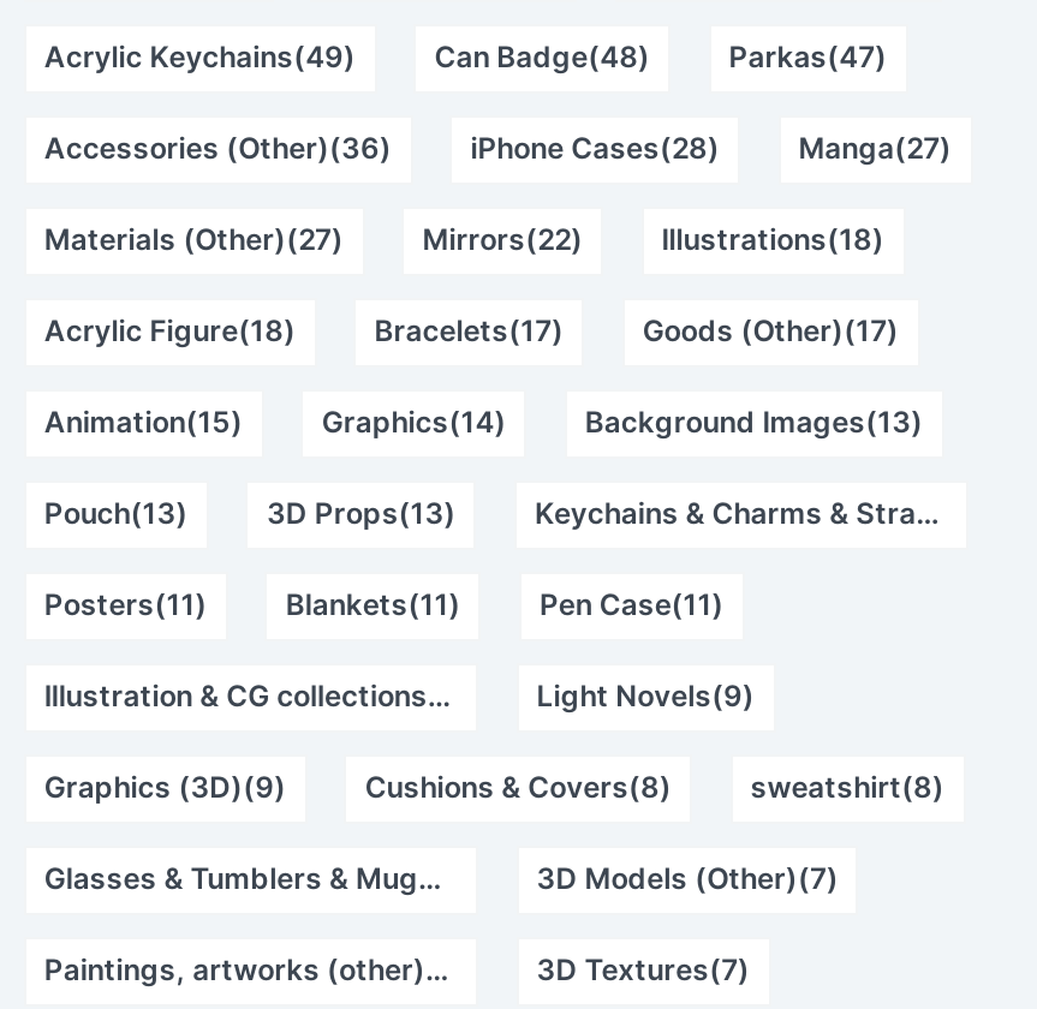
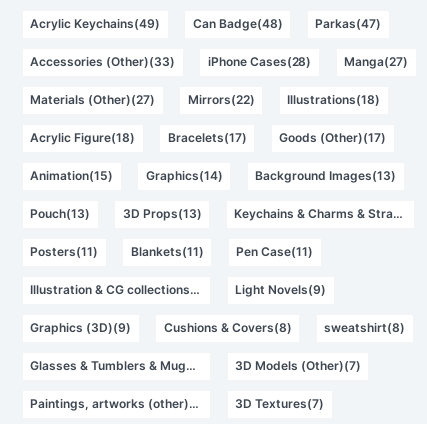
- Accessories (Other)(36)
+ Accessories (Other)(33)
